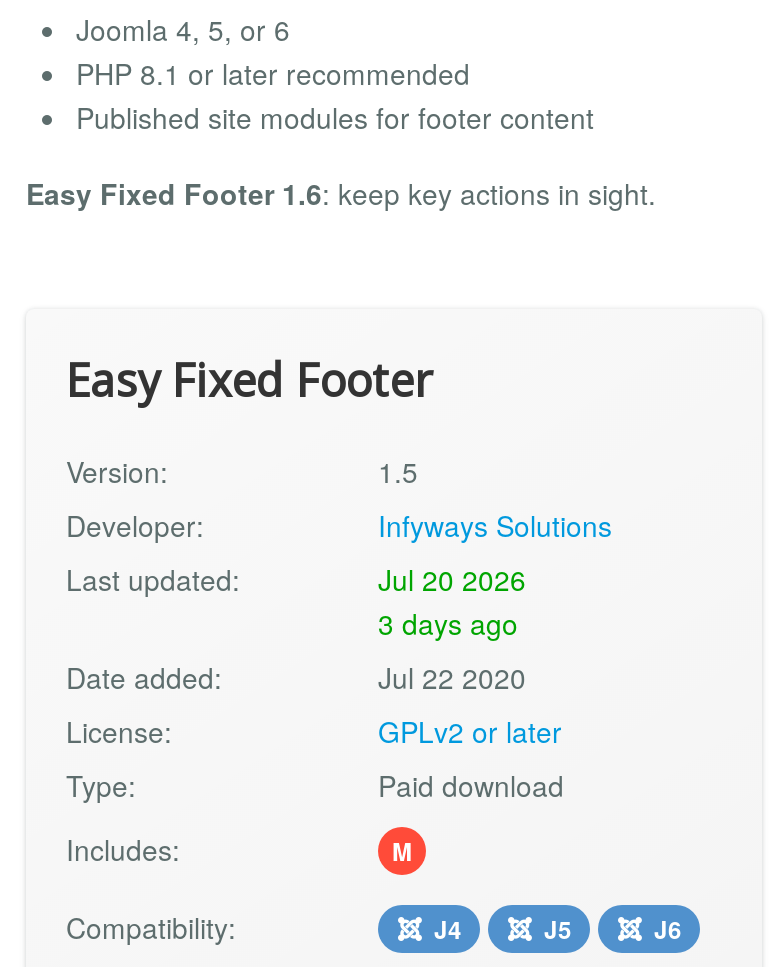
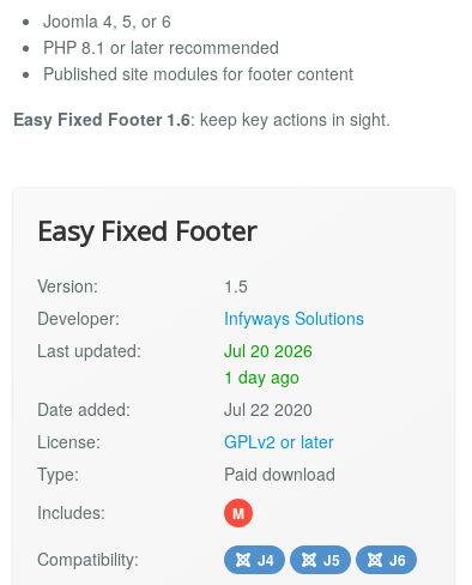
- 3 days ago
+ 1 day ago
